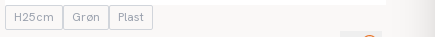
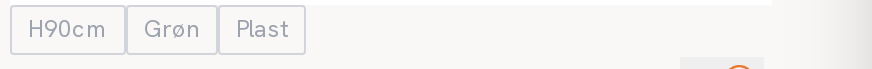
- H25cm Grøn Plast
+ H90cm Grøn Plast
